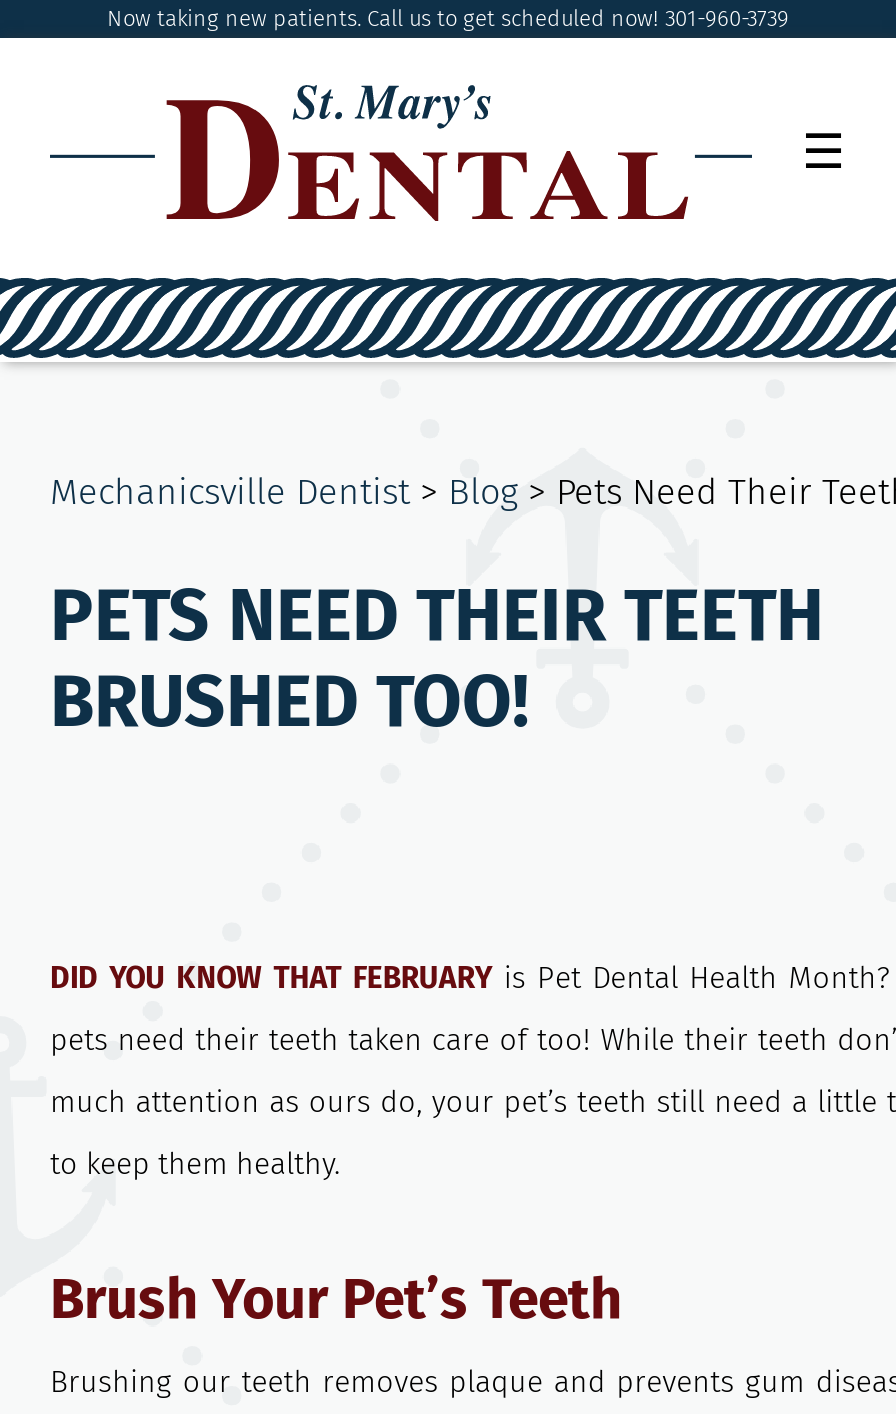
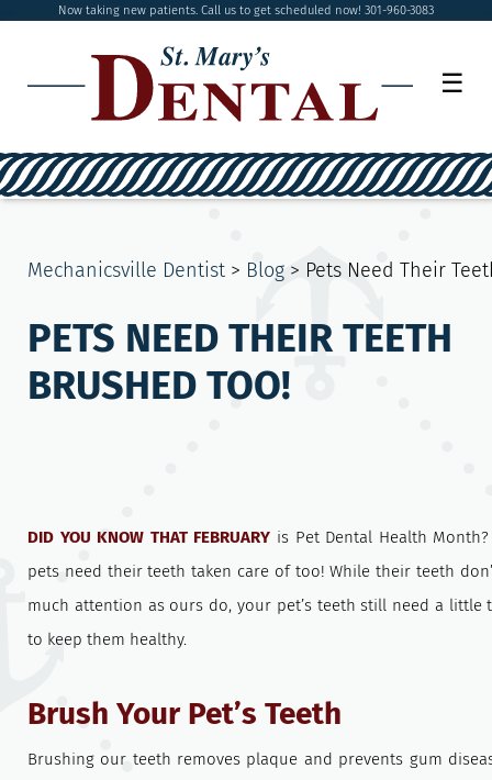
- Now taking new patients. Call us to get scheduled now! 301-960-3739
+ Now taking new patients. Call us to get scheduled now! 301-960-3083
